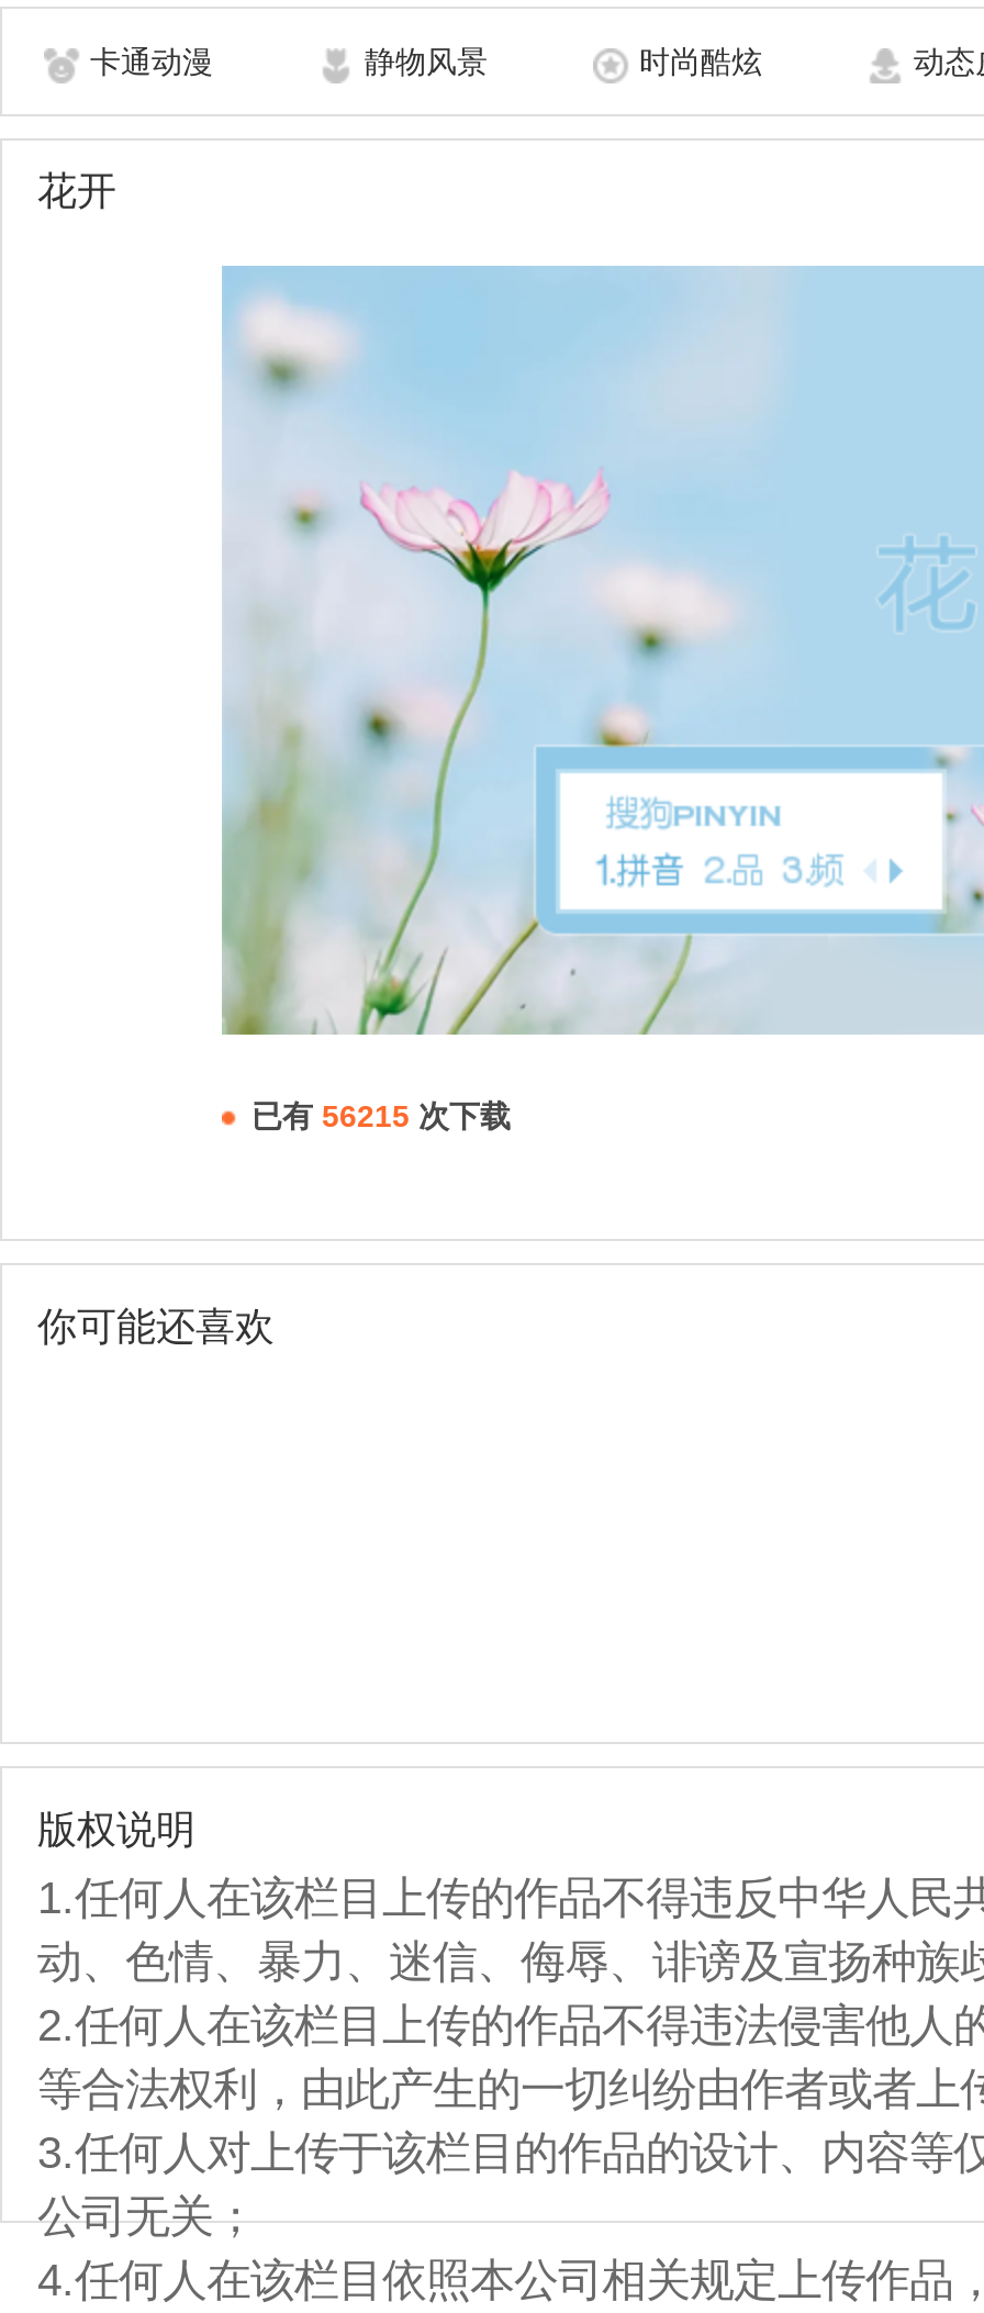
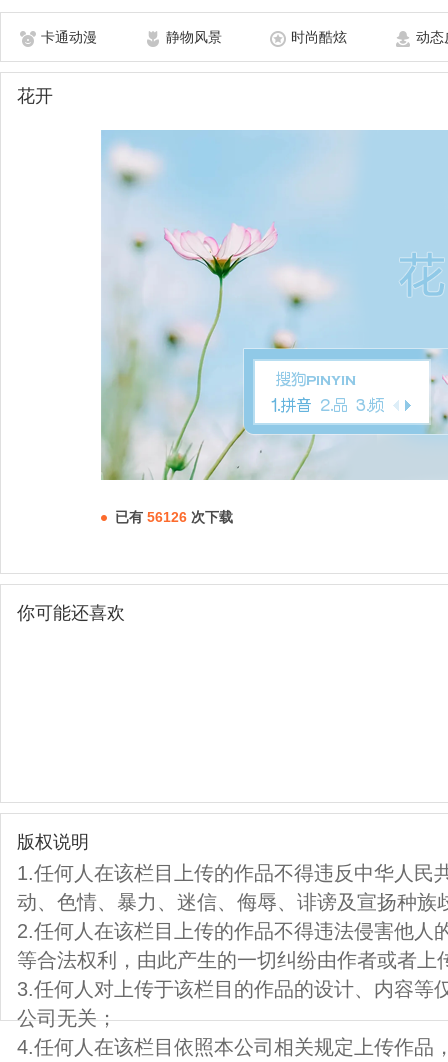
- 已有56215次下载
+ 已有56126次下载
